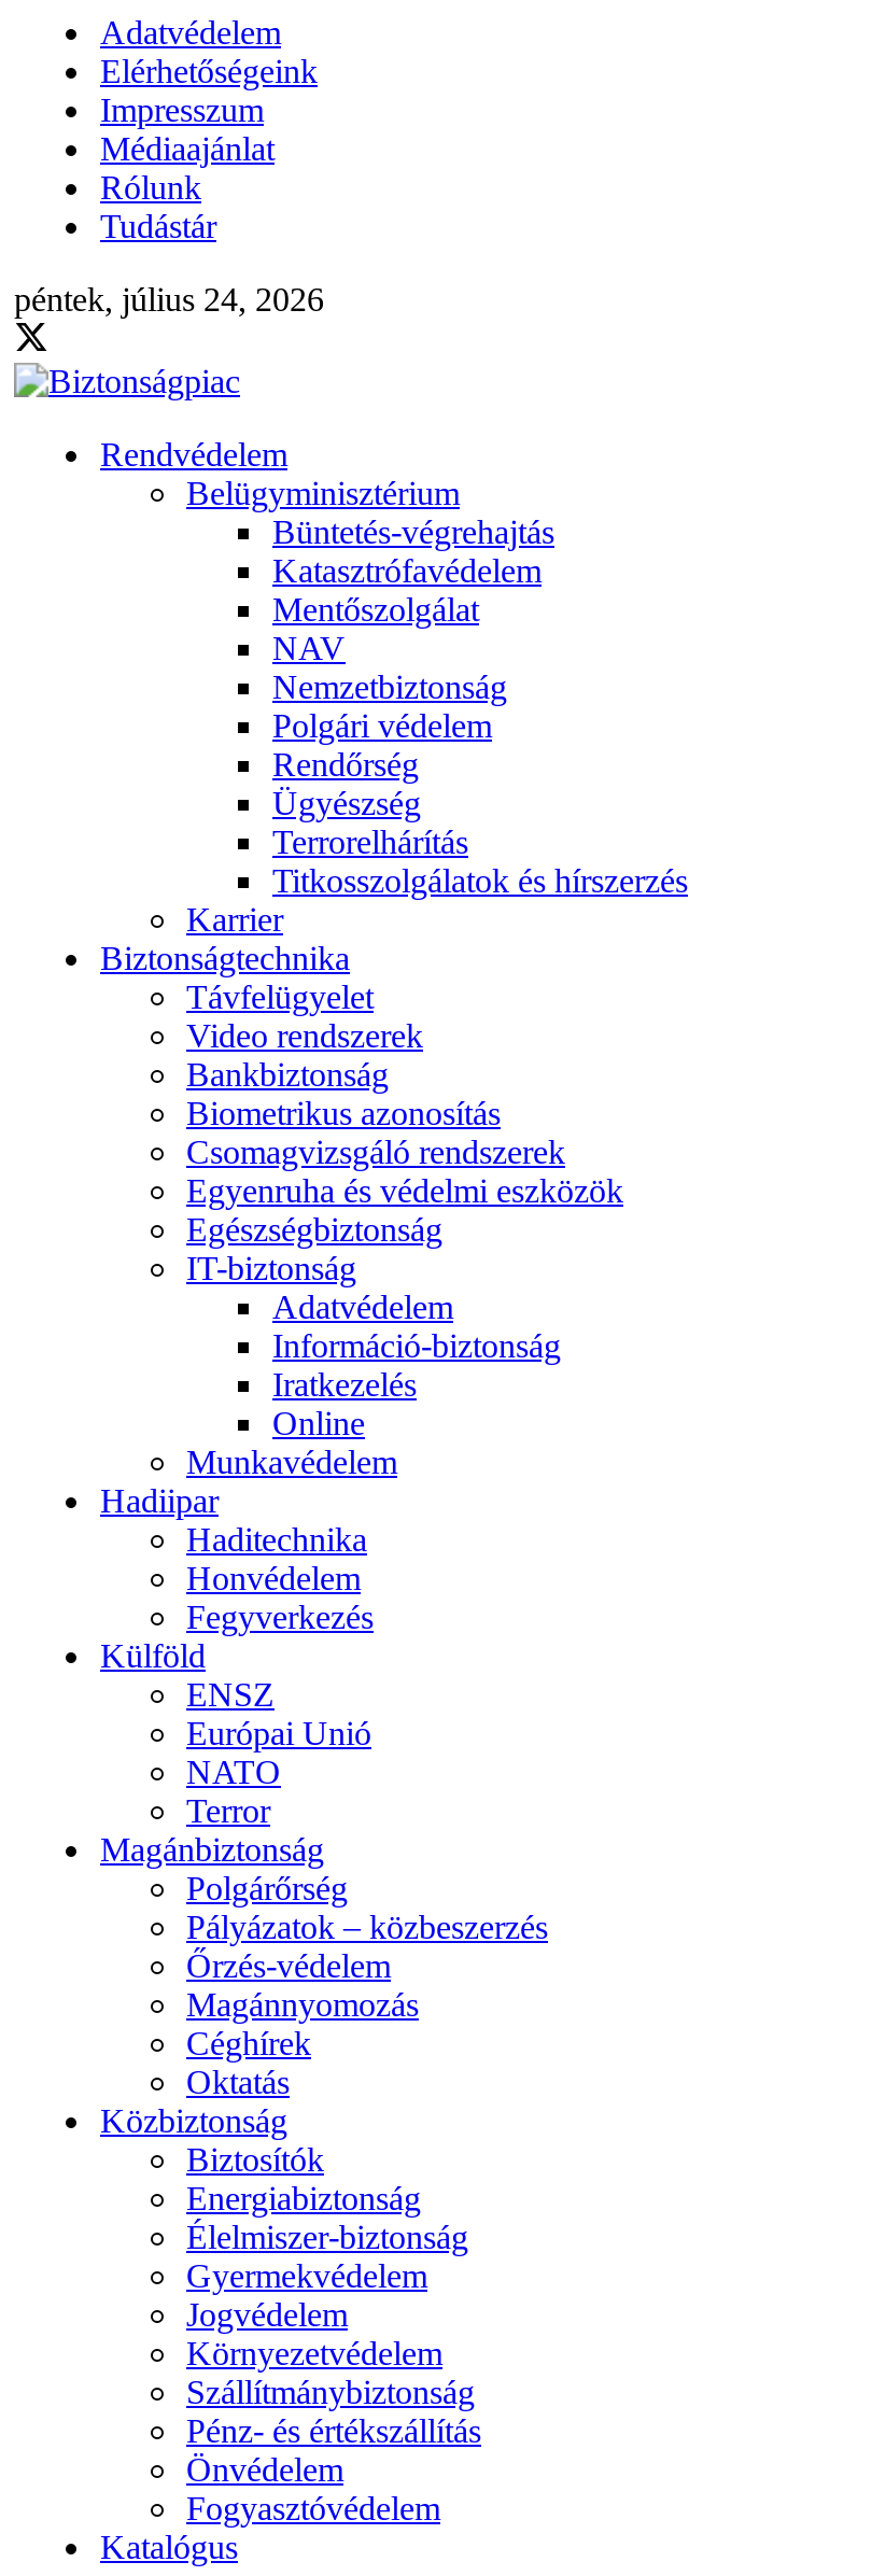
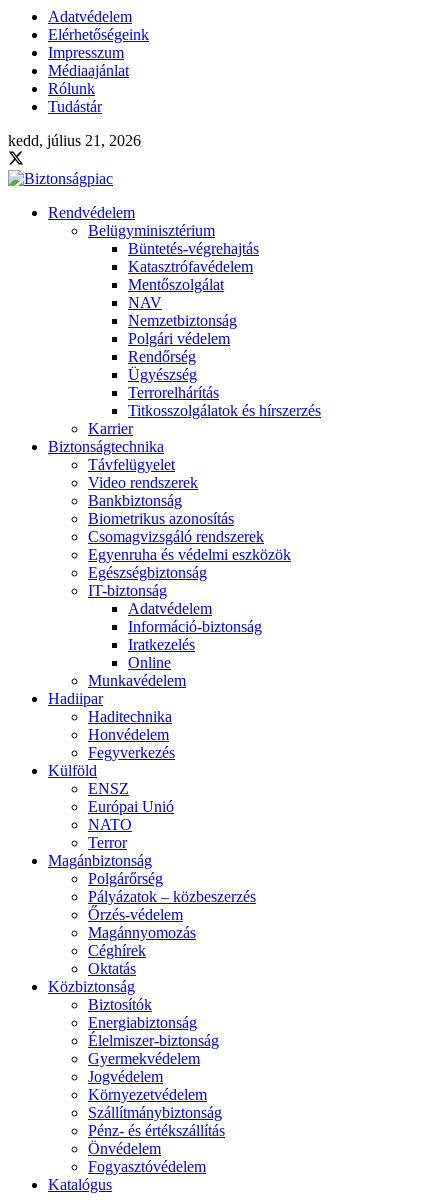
- péntek, július 24, 2026
+ kedd, július 21, 2026
